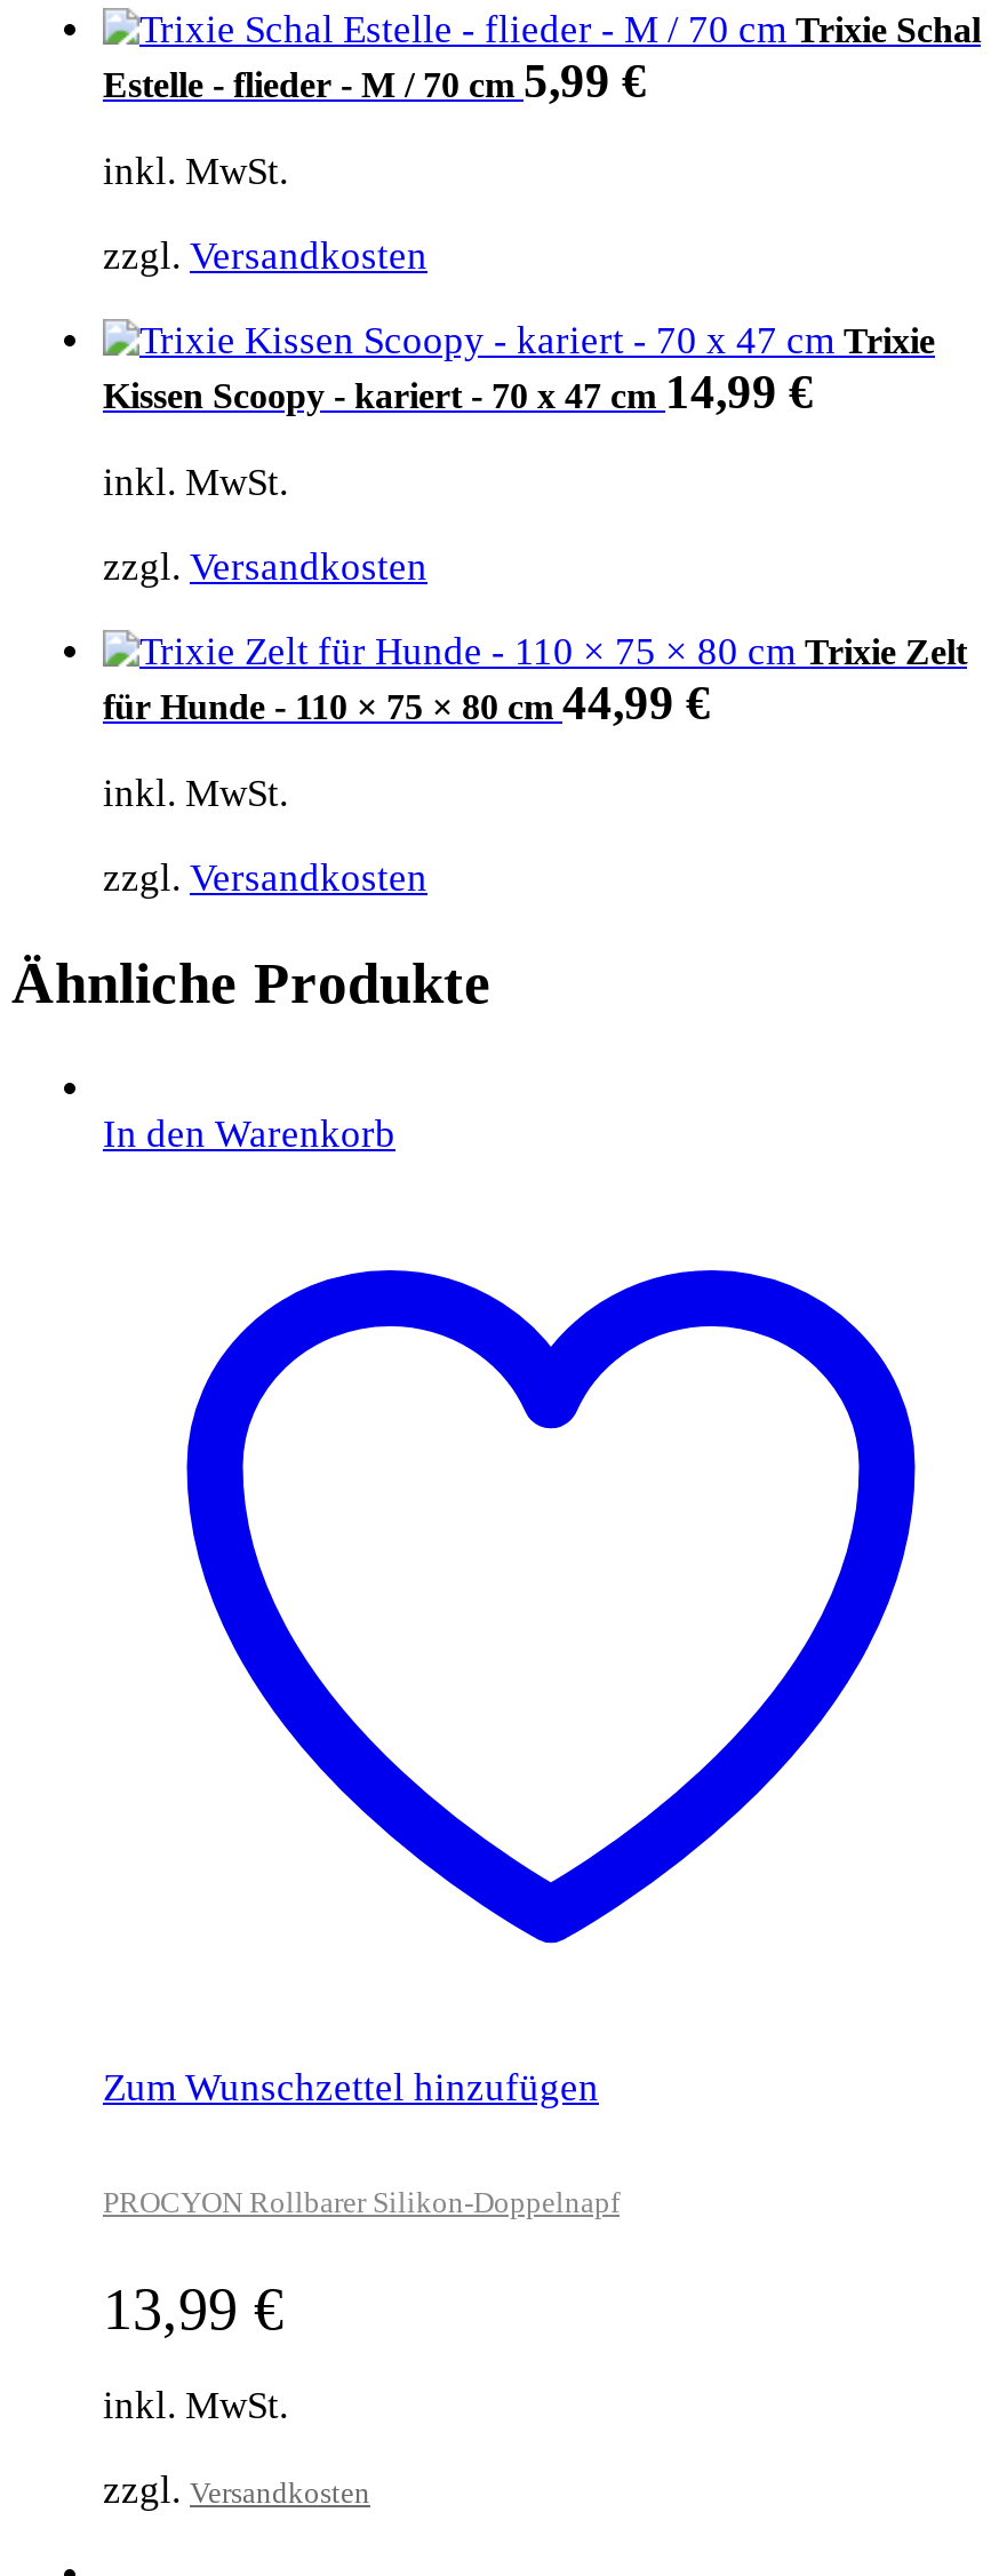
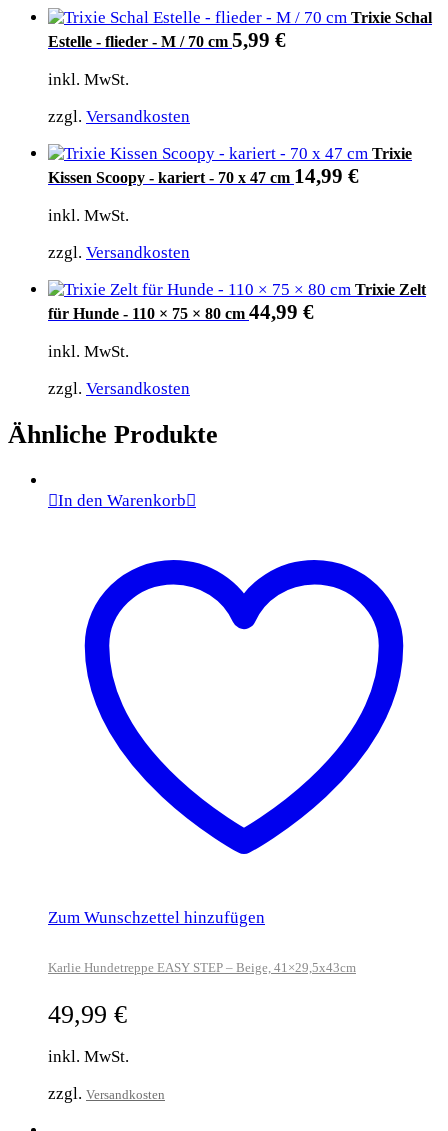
- PROCYON Rollbarer Silikon-Doppelnapf
+ Karlie Hundetreppe EASY STEP – Beige, 41×29,5x43cm

- 13,99 €
+ 49,99 €
